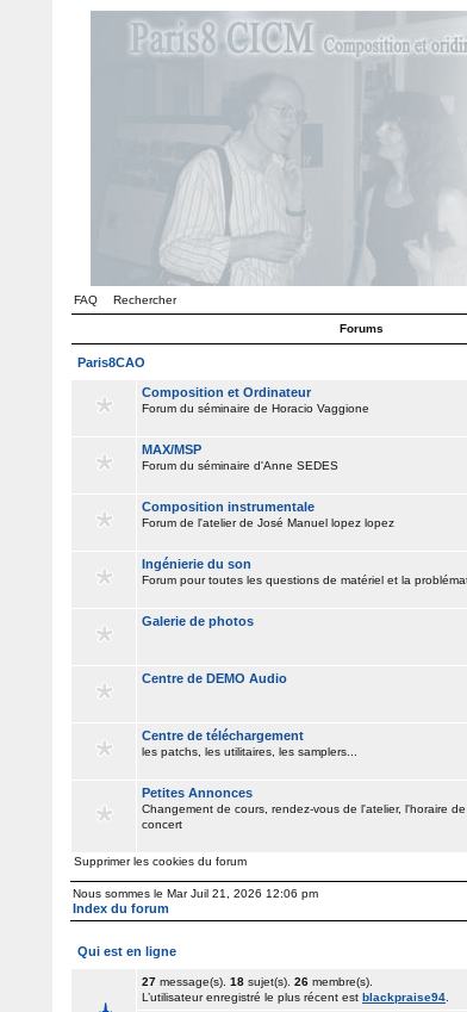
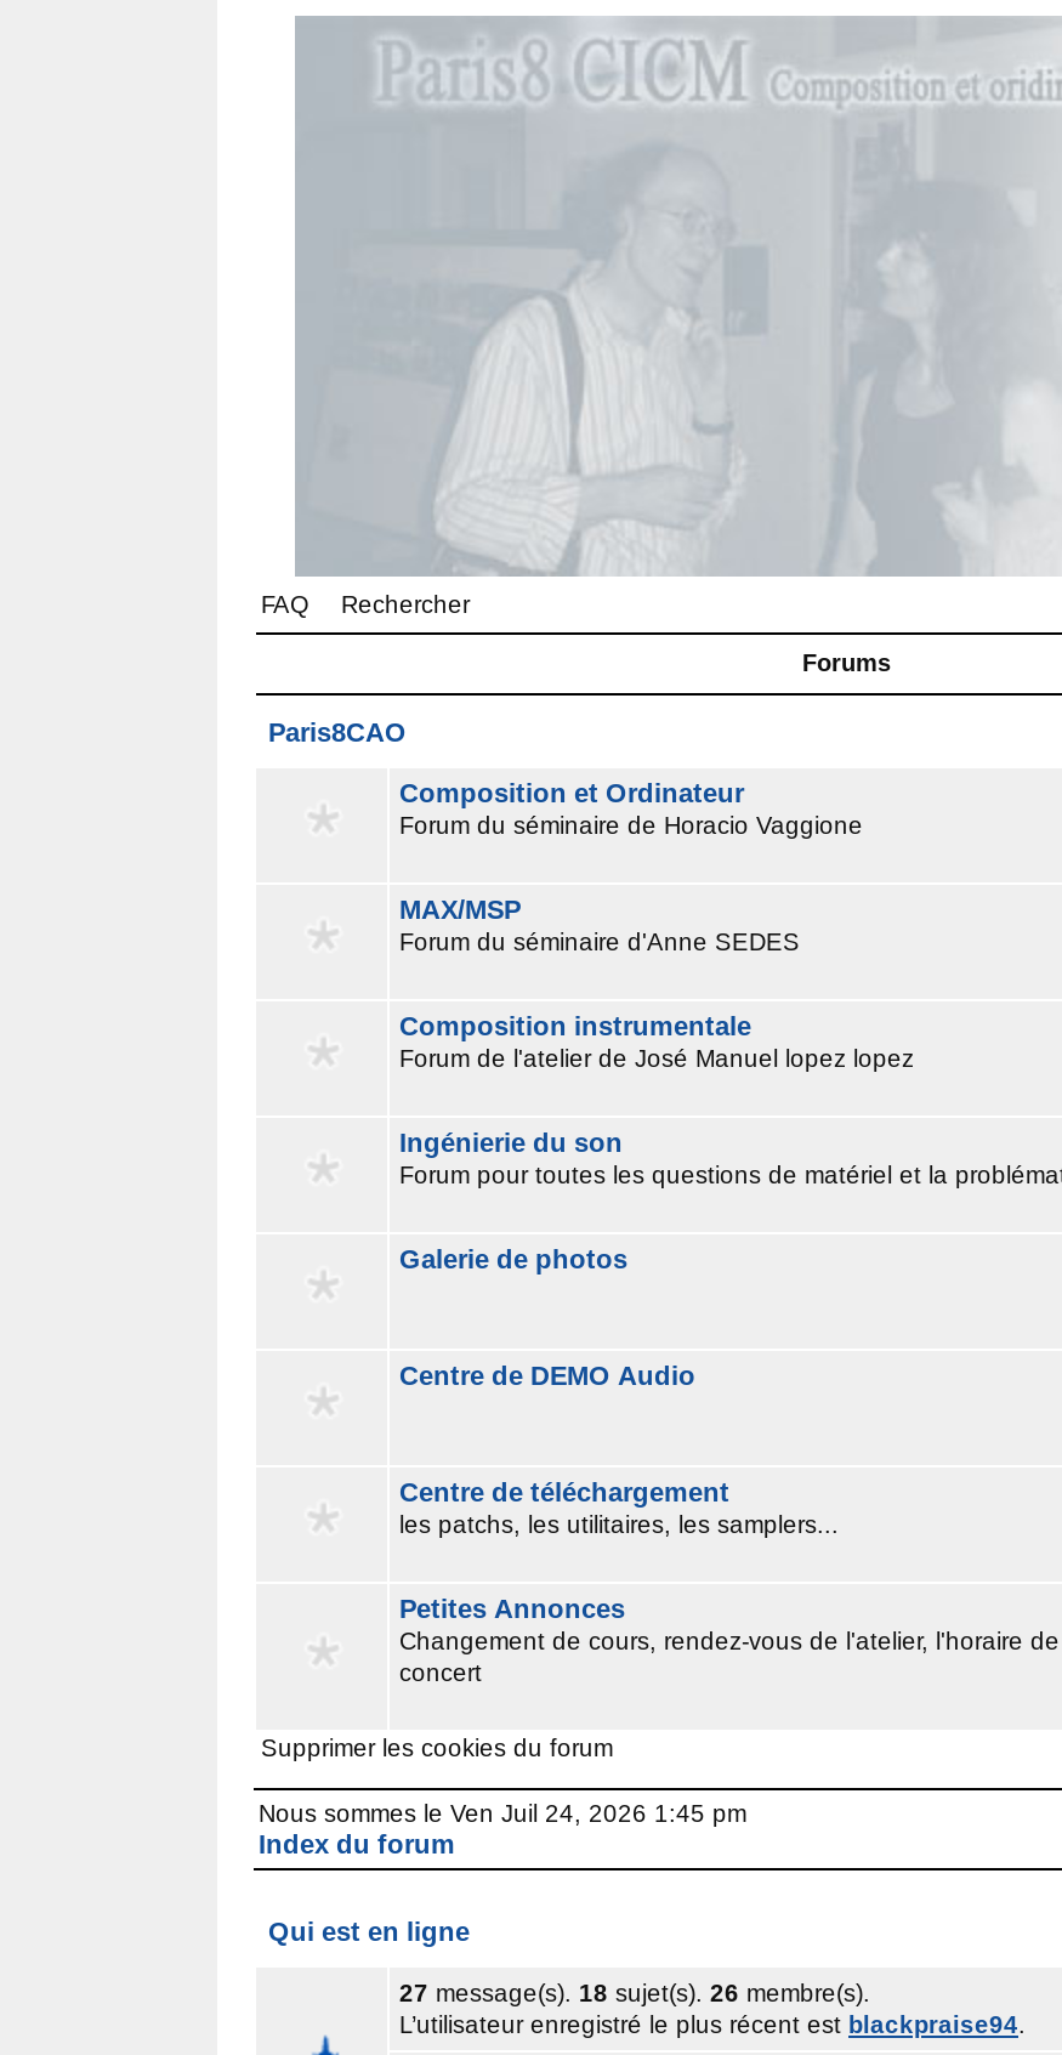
- Nous sommes le Mar Juil 21, 2026 12:06 pm
+ Nous sommes le Ven Juil 24, 2026 1:45 pm
